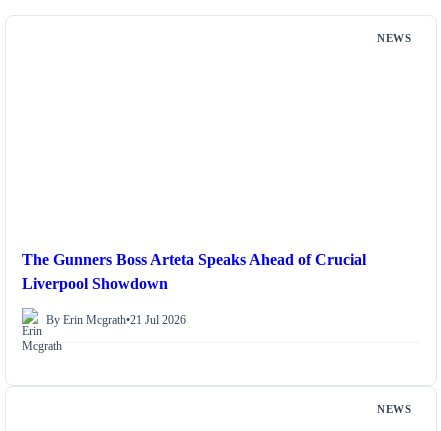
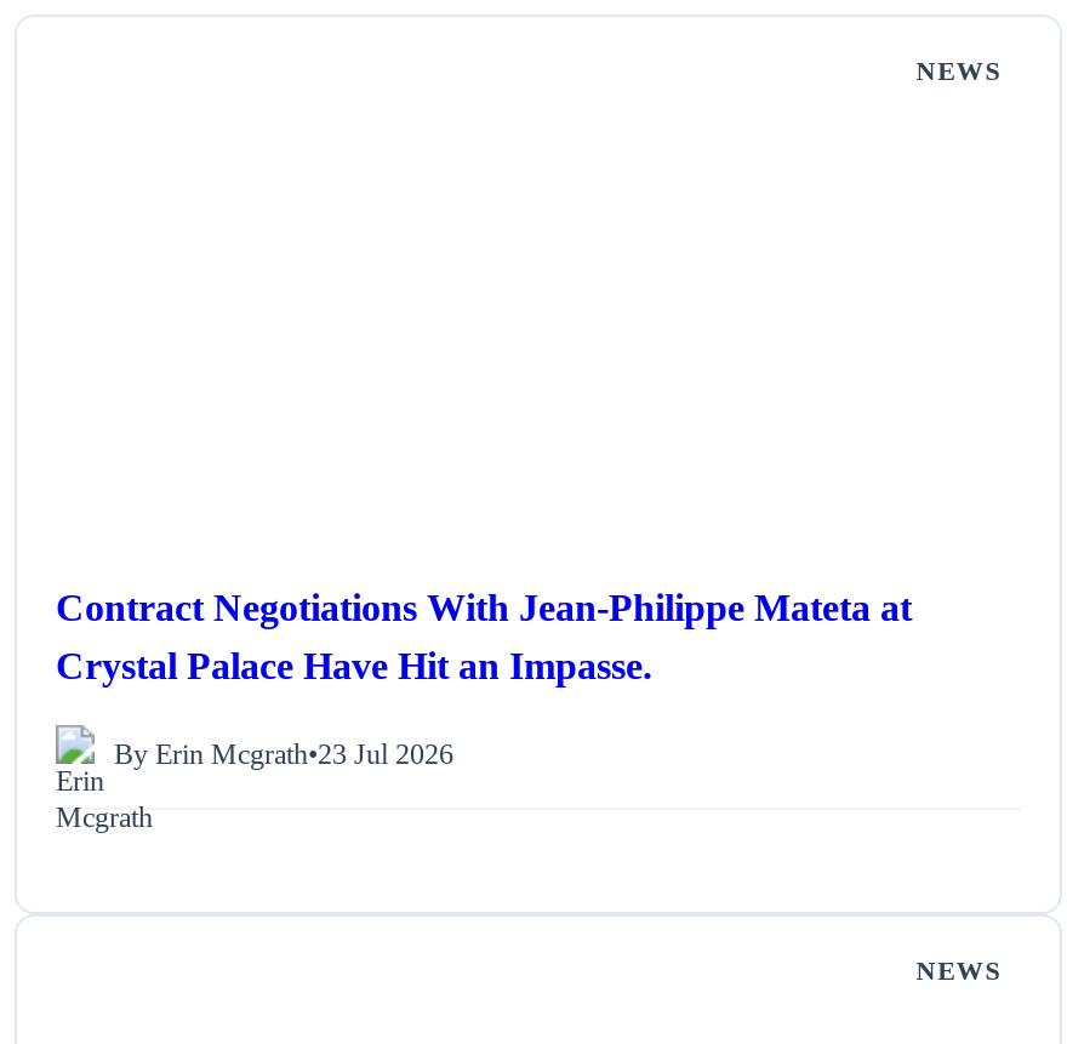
- The Gunners Boss Arteta Speaks Ahead of Crucial
- Liverpool Showdown
+ Contract Negotiations With Jean-Philippe Mateta at
+ Crystal Palace Have Hit an Impasse.

- By Erin Mcgrath•21 Jul 2026
+ By Erin Mcgrath•23 Jul 2026
